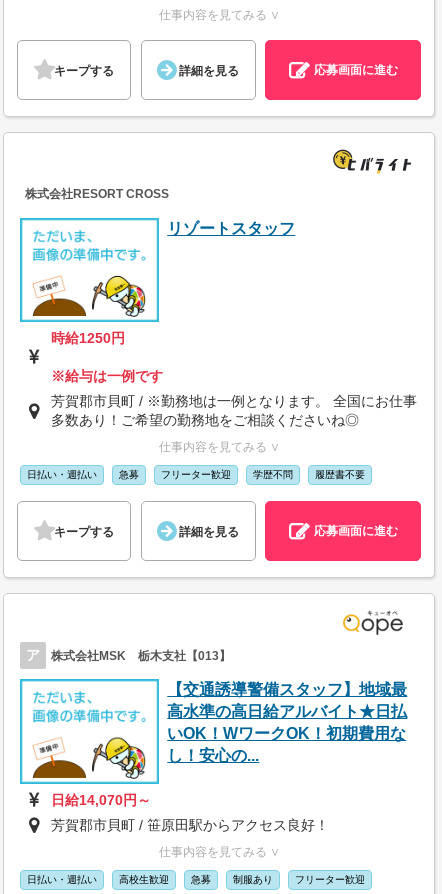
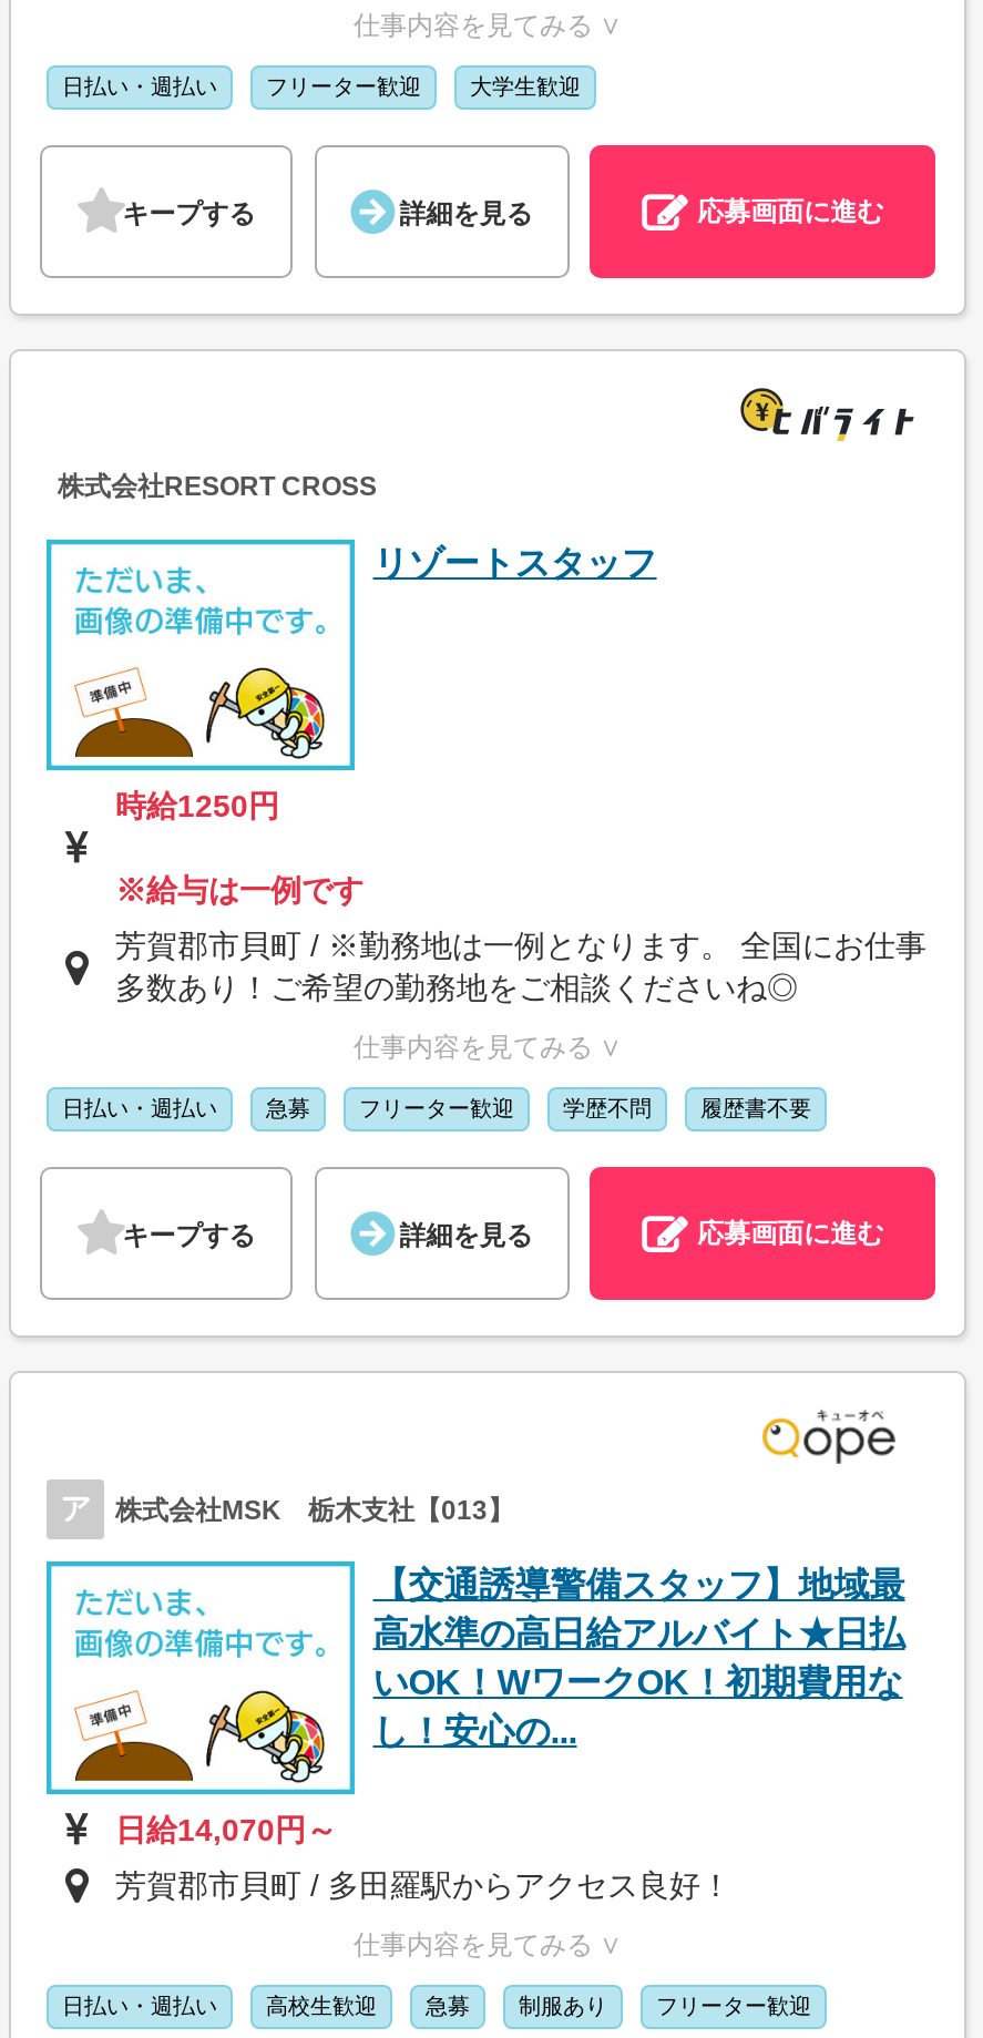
+ 日払い・週払い
+ フリーター歓迎
+ 大学生歓迎

- 芳賀郡市貝町 / 笹原田駅からアクセス良好！
+ 芳賀郡市貝町 / 多田羅駅からアクセス良好！
